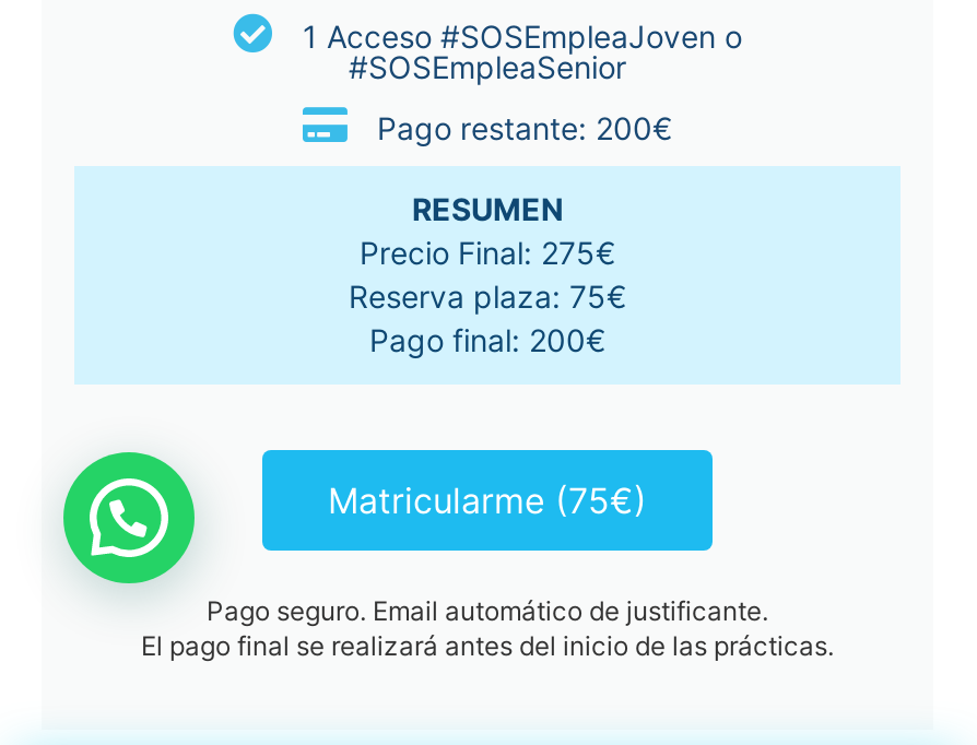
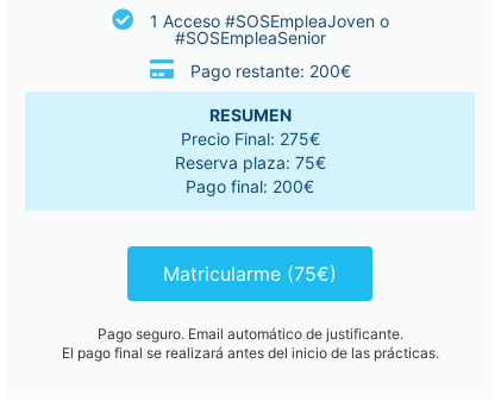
- [image]
